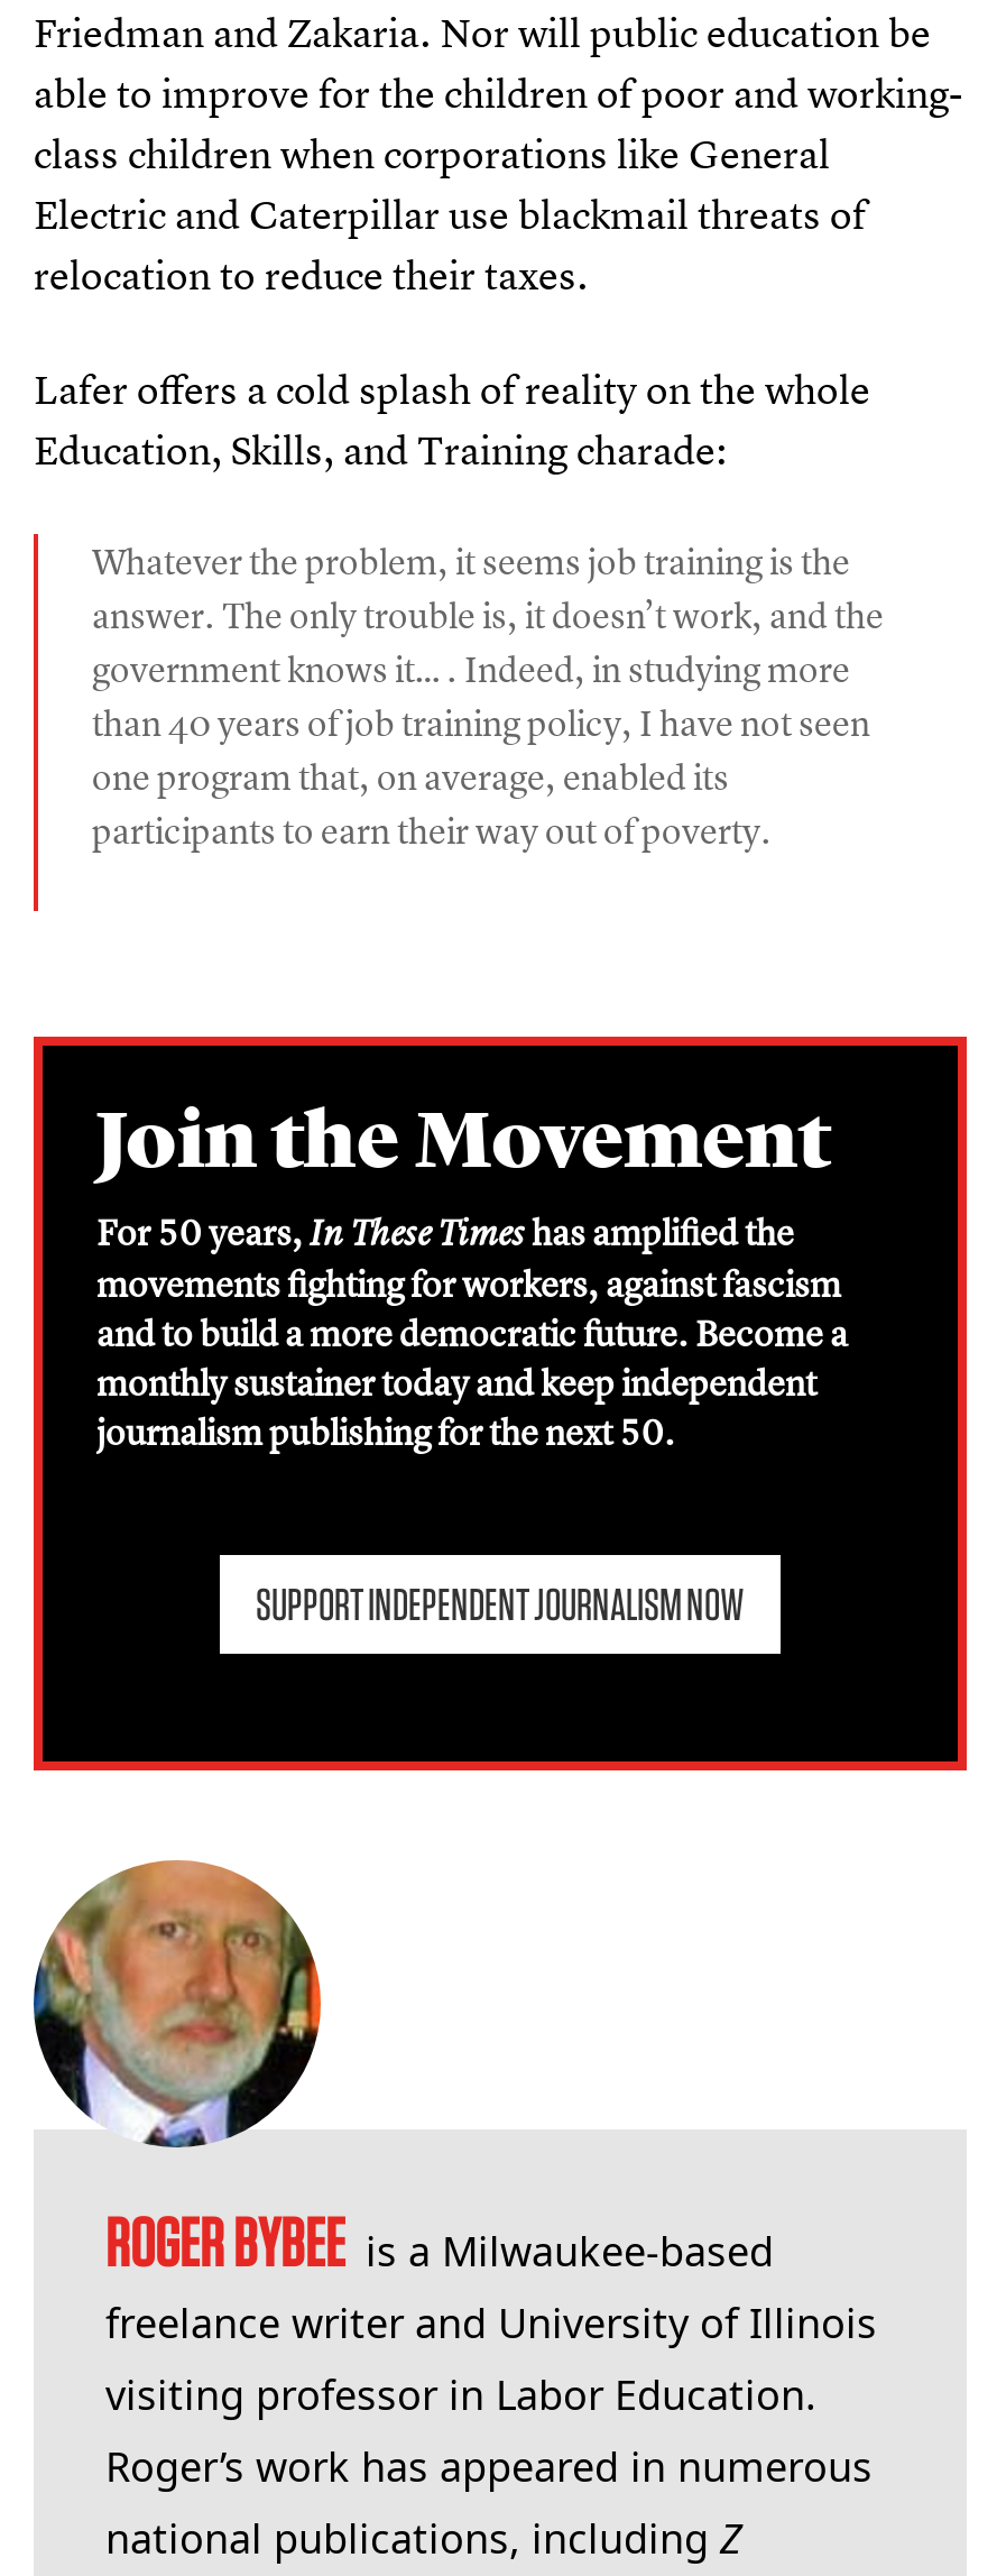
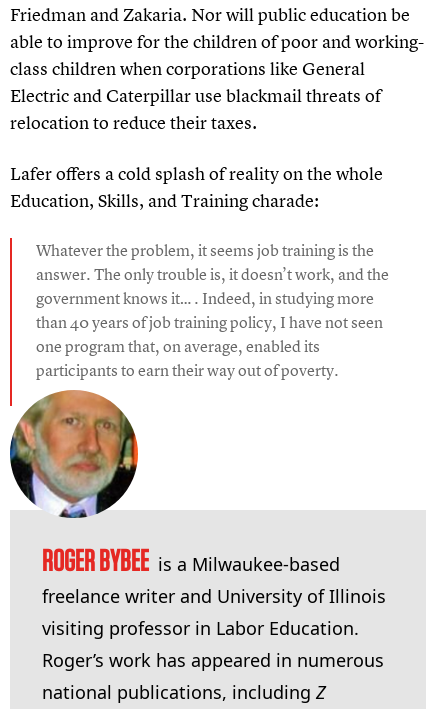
- [image]
- Join the Movement
- For 50 years,In These Timeshas amplified the
- movements fighting for workers, against fascism
- and to build a more democratic future. Become a
- monthly sustainer today and keep independent
- journalism publishing for the next 50.
- SUPPORT INDEPENDENT JOURNALISM NOW
